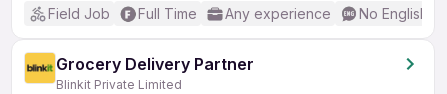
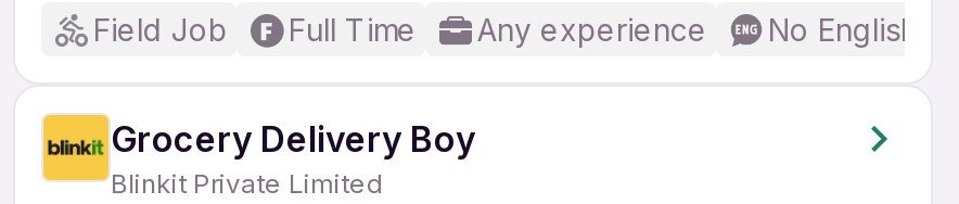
- Grocery Delivery Partner
+ Grocery Delivery Boy
